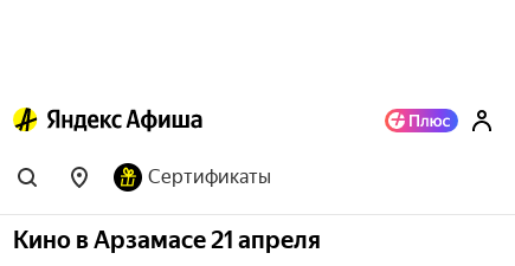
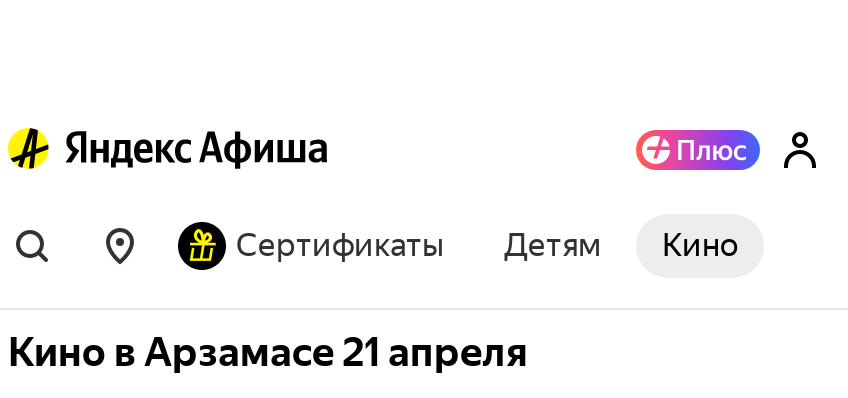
+ Детям
+ Кино
